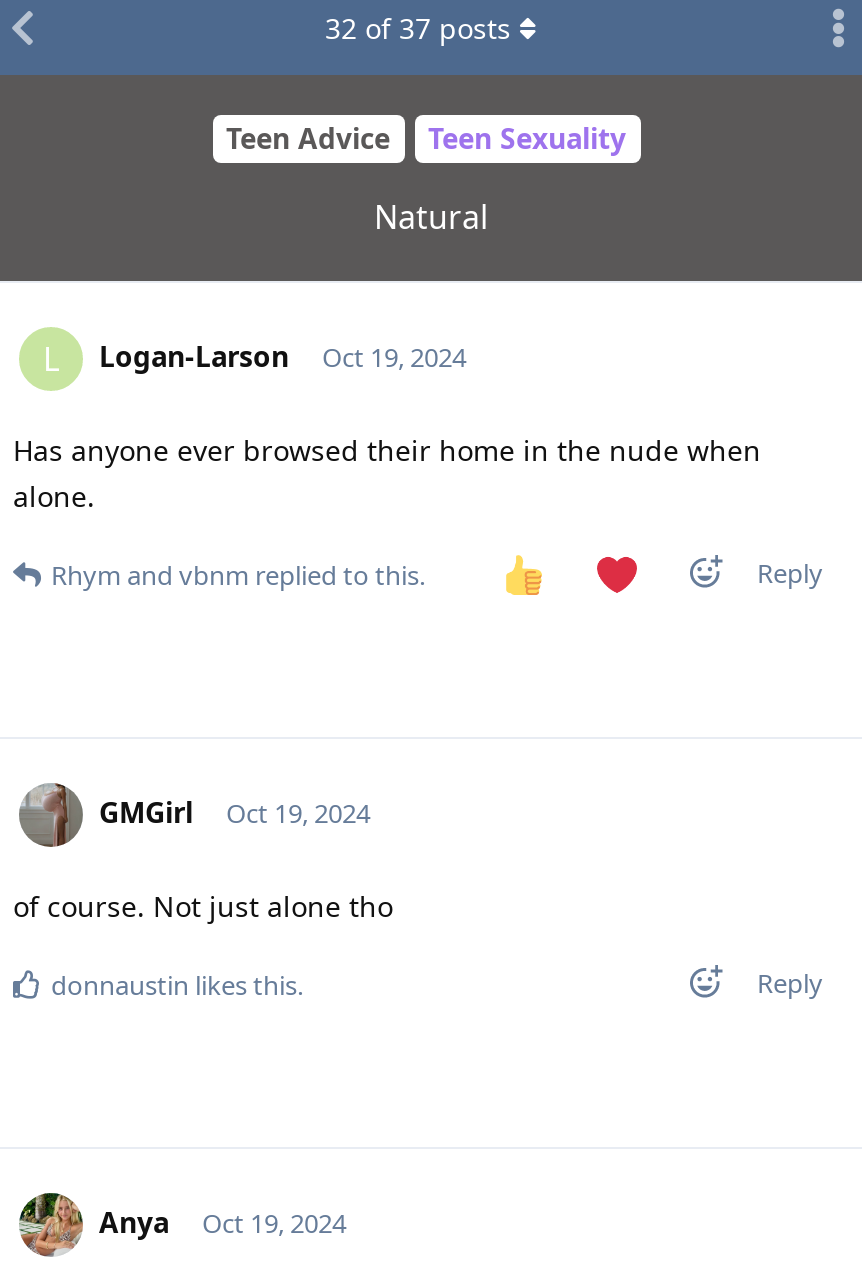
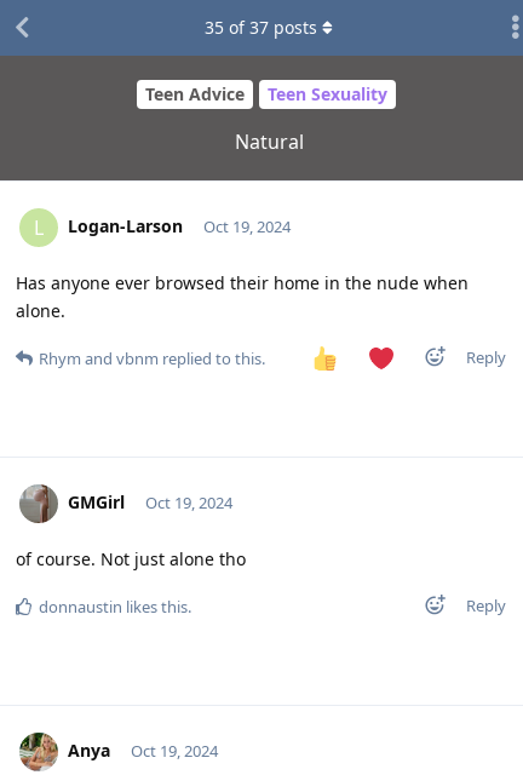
- 32 of 37 posts
+ 35 of 37 posts
